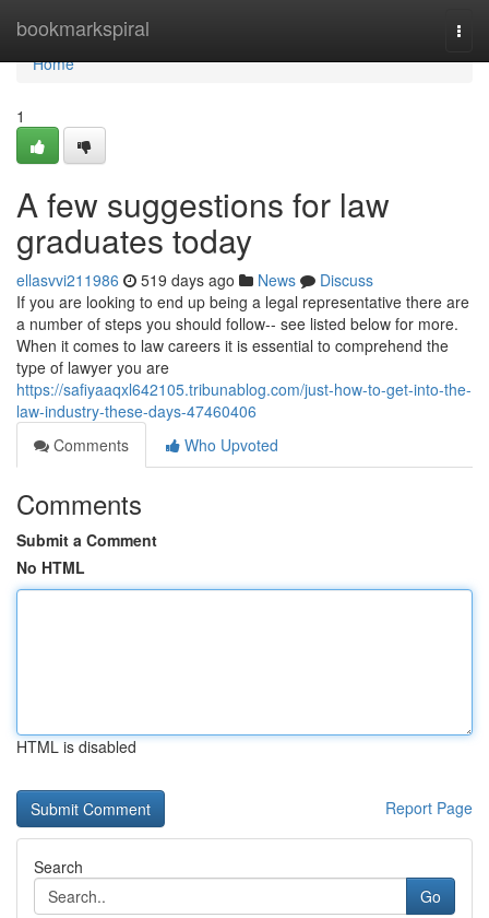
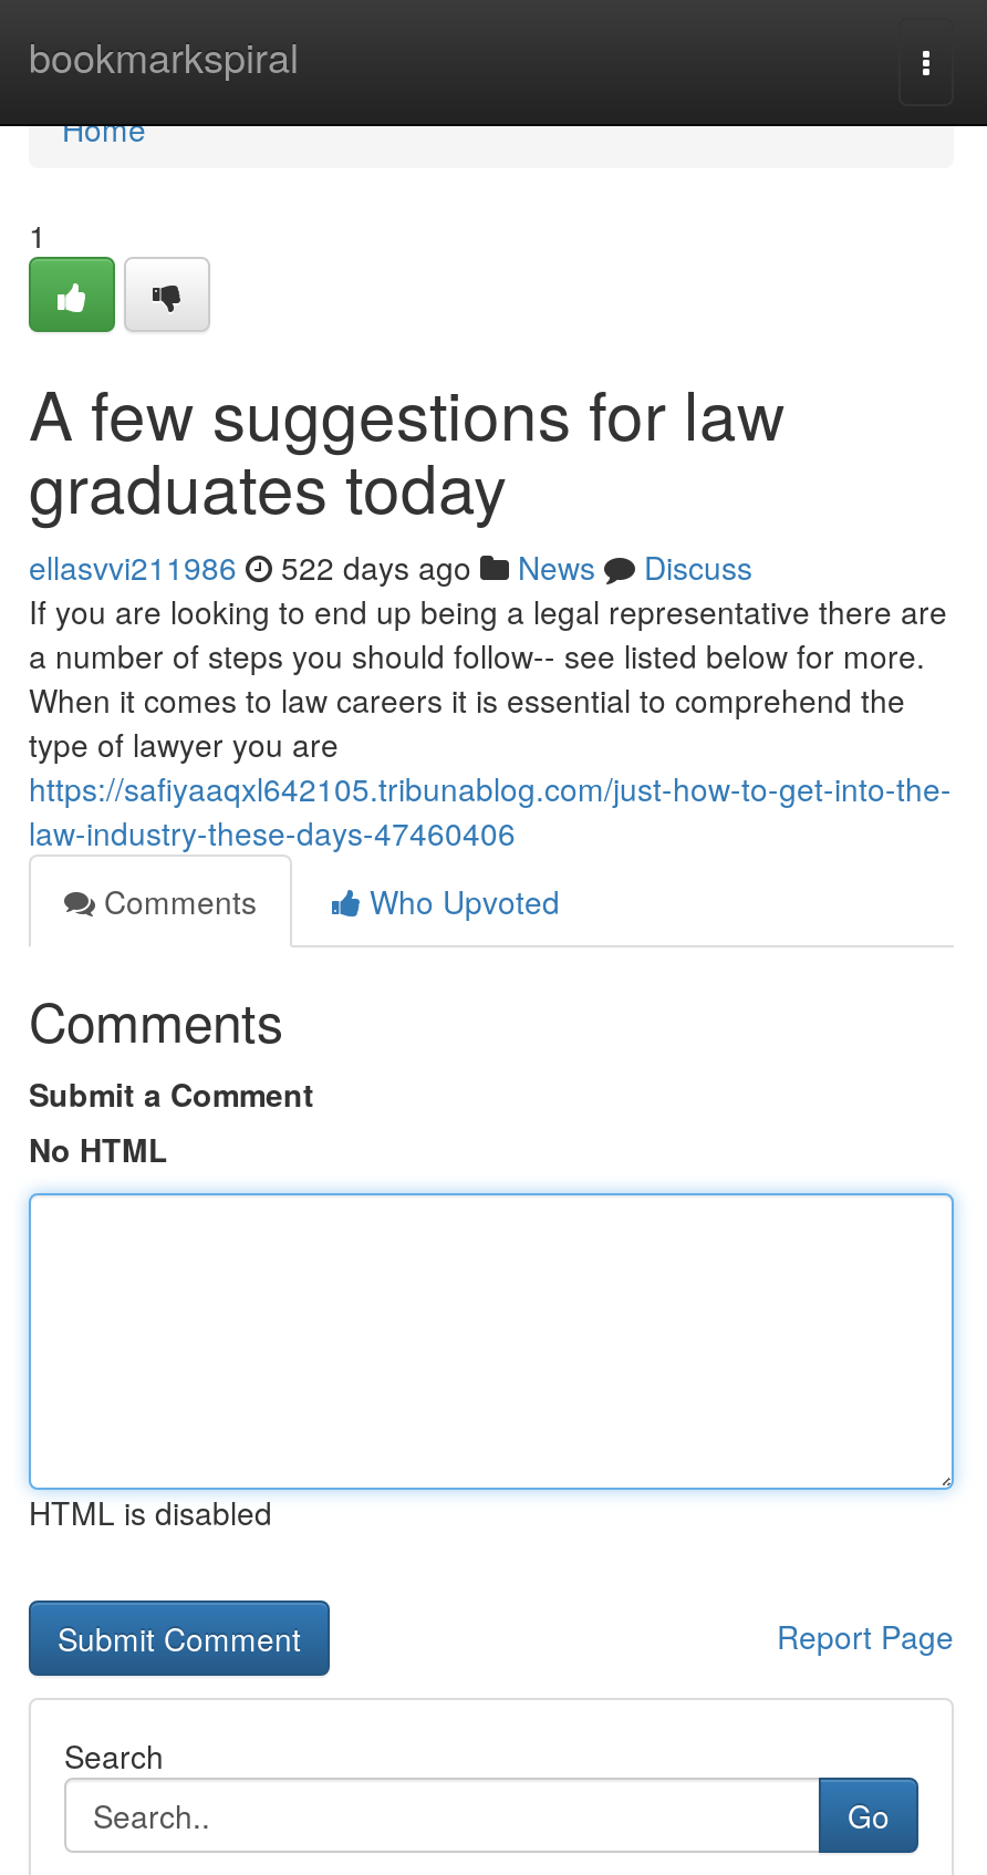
- ellasvvi211986 519 days ago News Discuss
+ ellasvvi211986 522 days ago News Discuss
